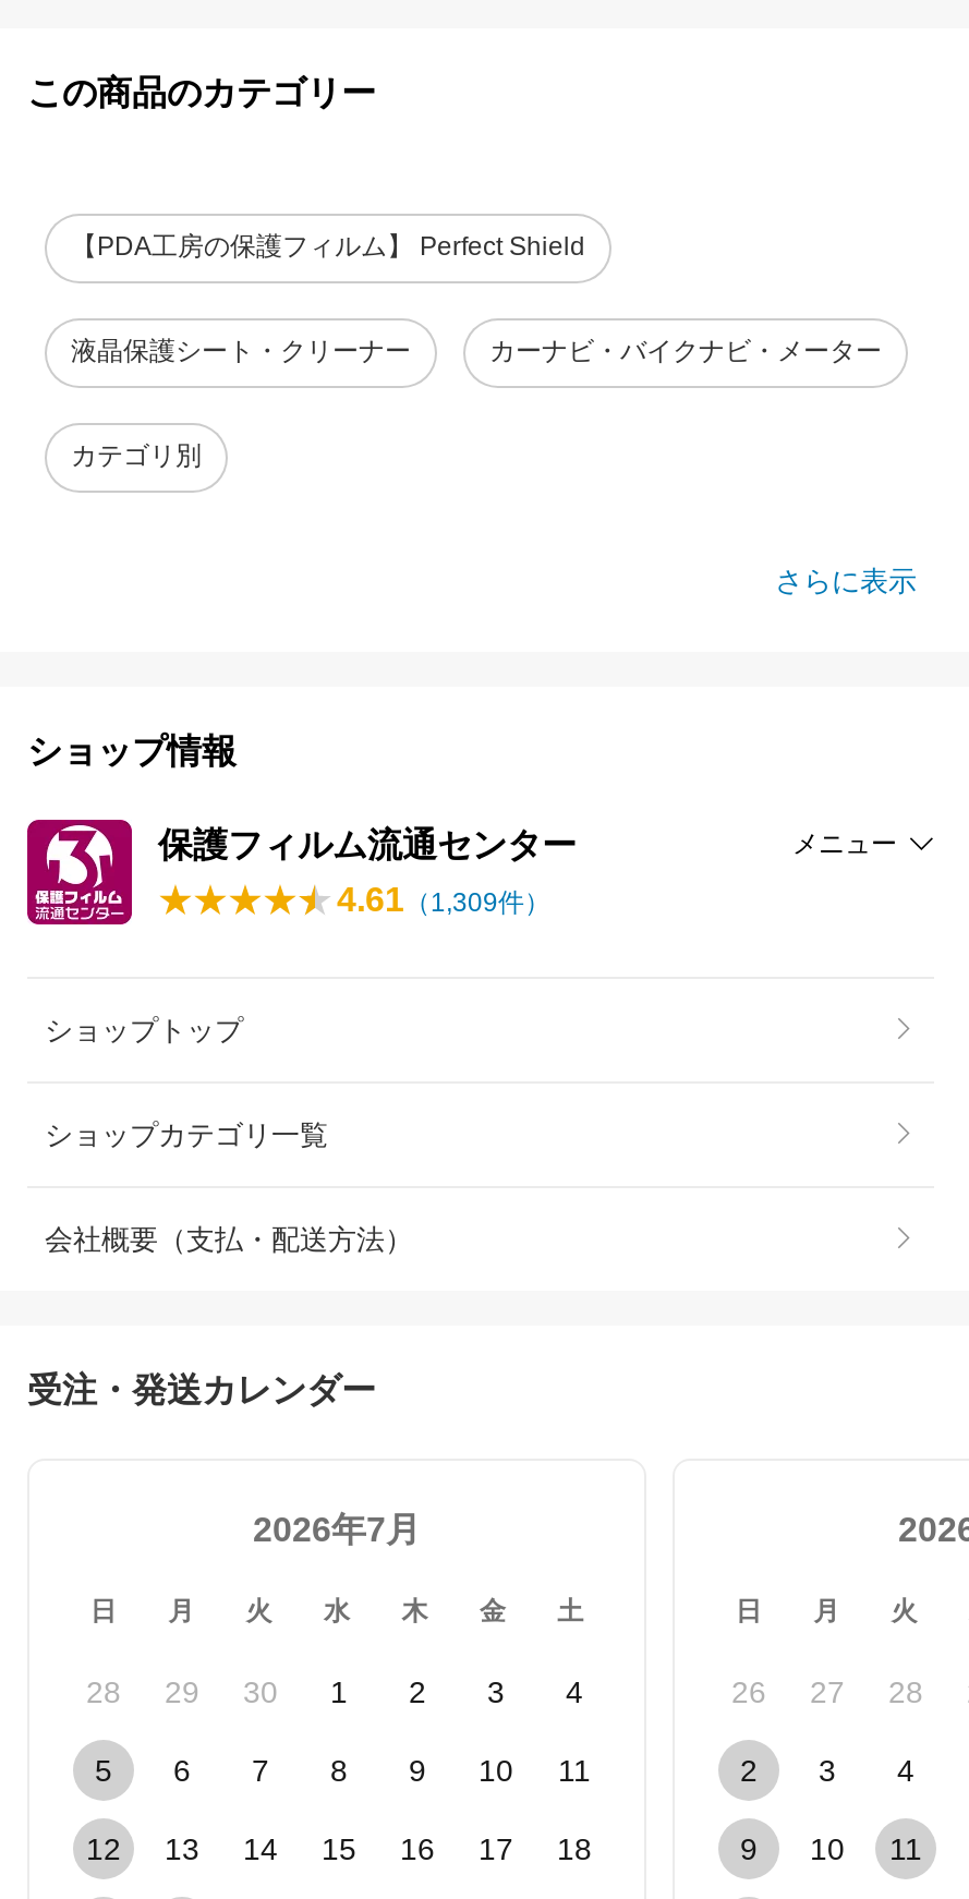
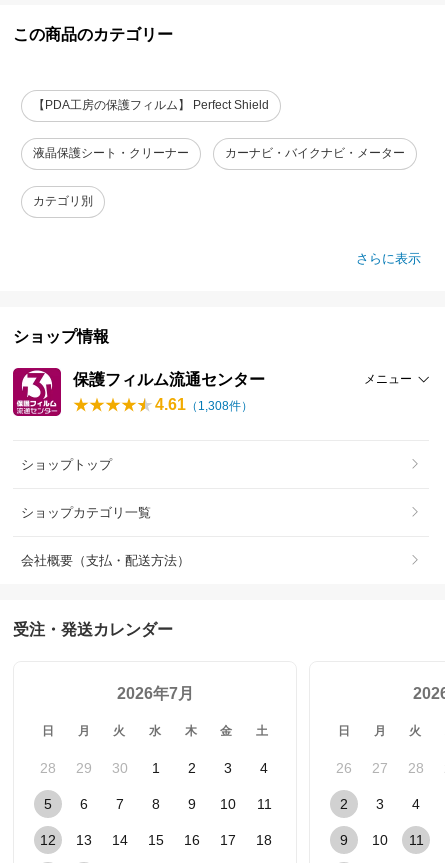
- 4.61（1,309件）
+ 4.61（1,308件）
